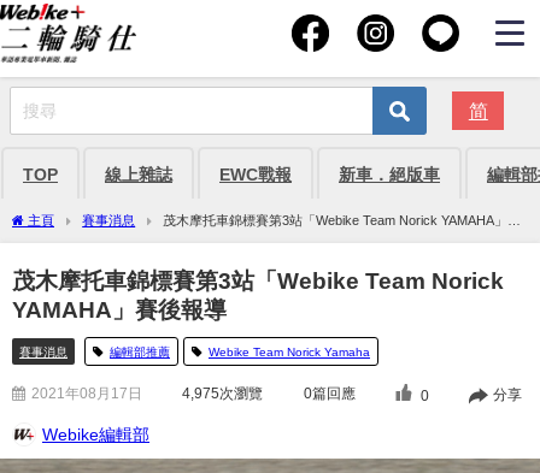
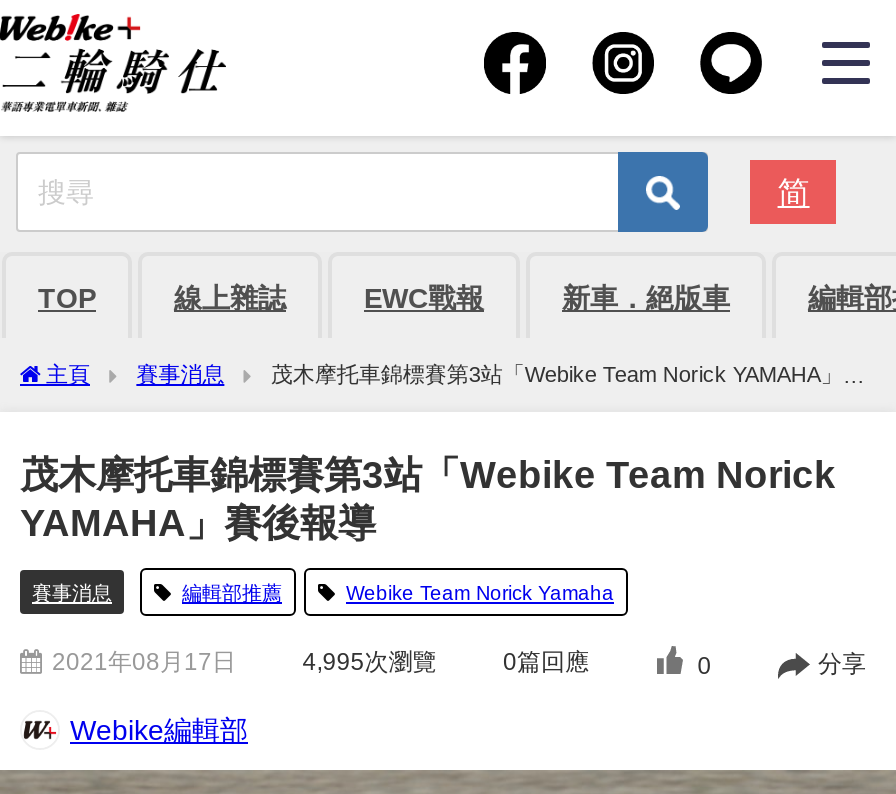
- 4,975次瀏覽
+ 4,995次瀏覽
